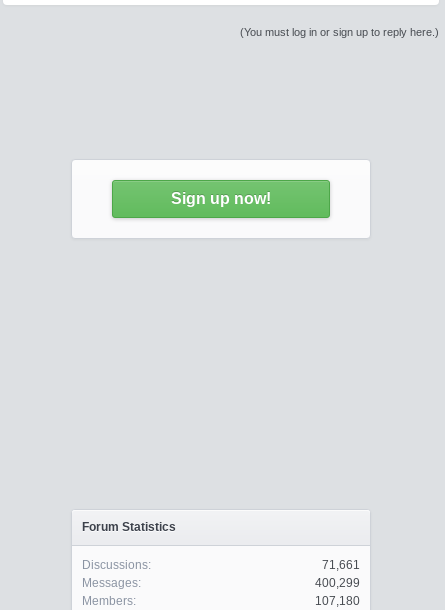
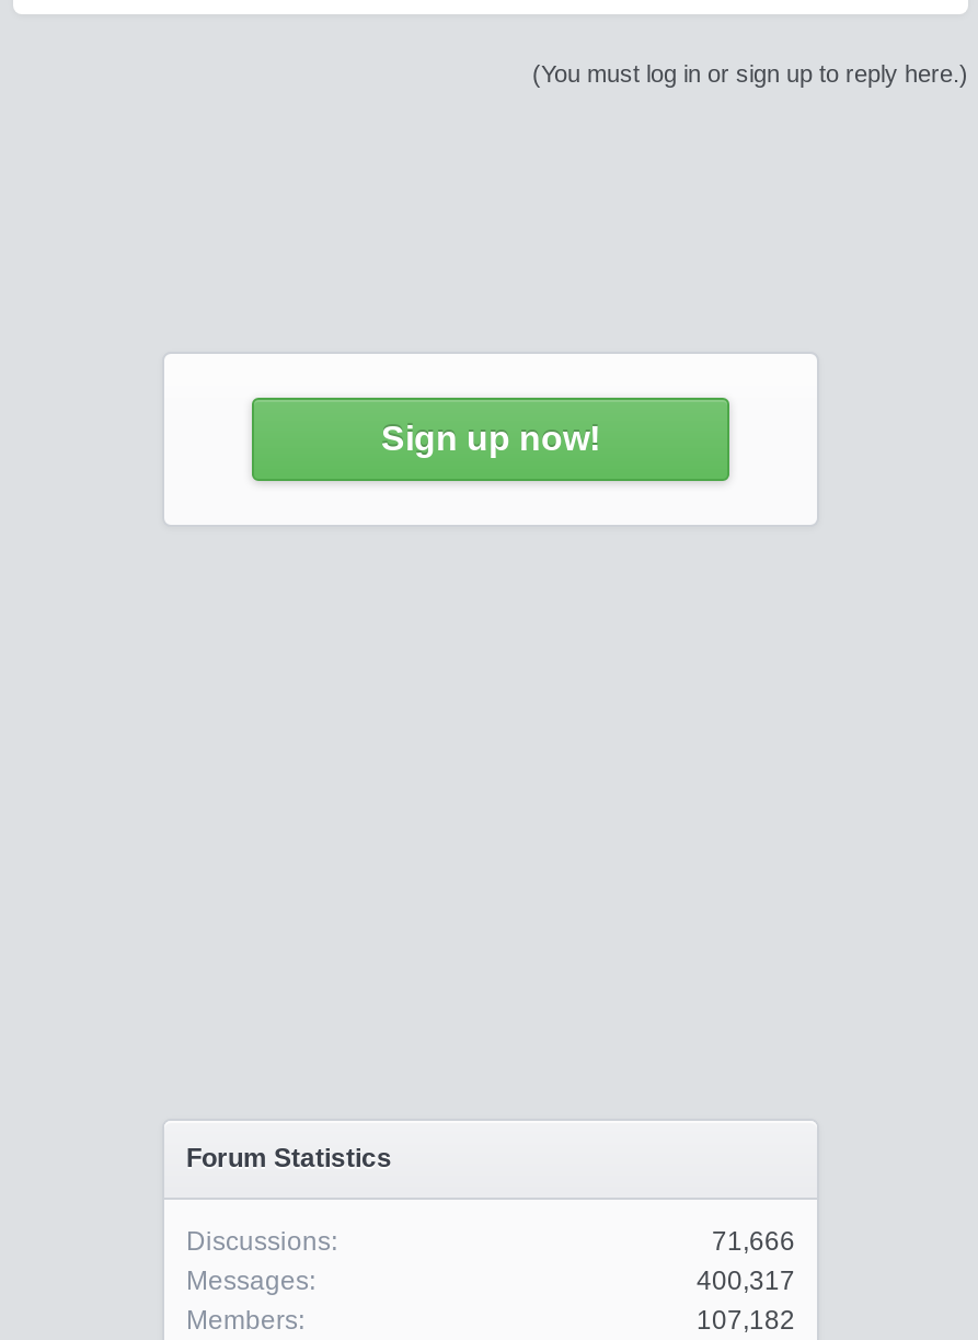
- 71,661
+ 71,666

- 400,299
+ 400,317

- 107,180
+ 107,182
